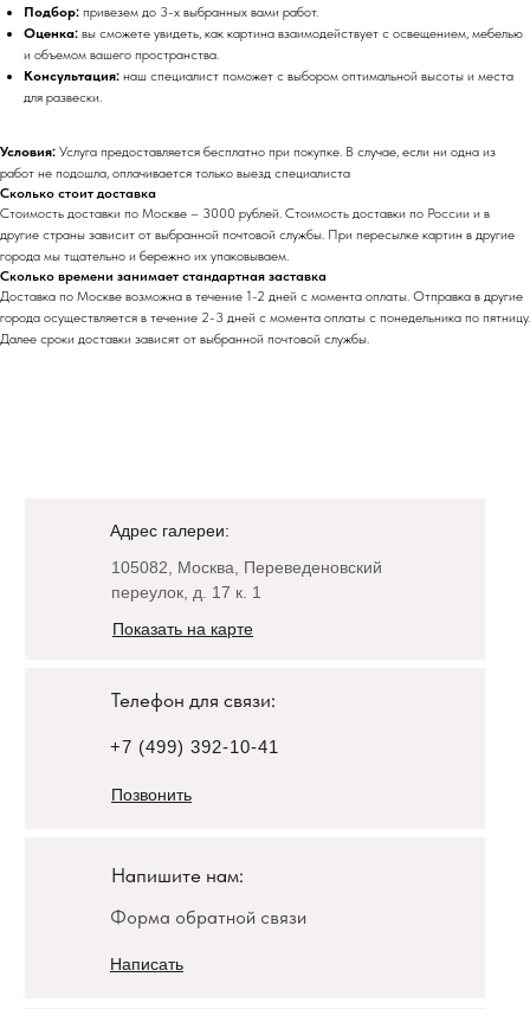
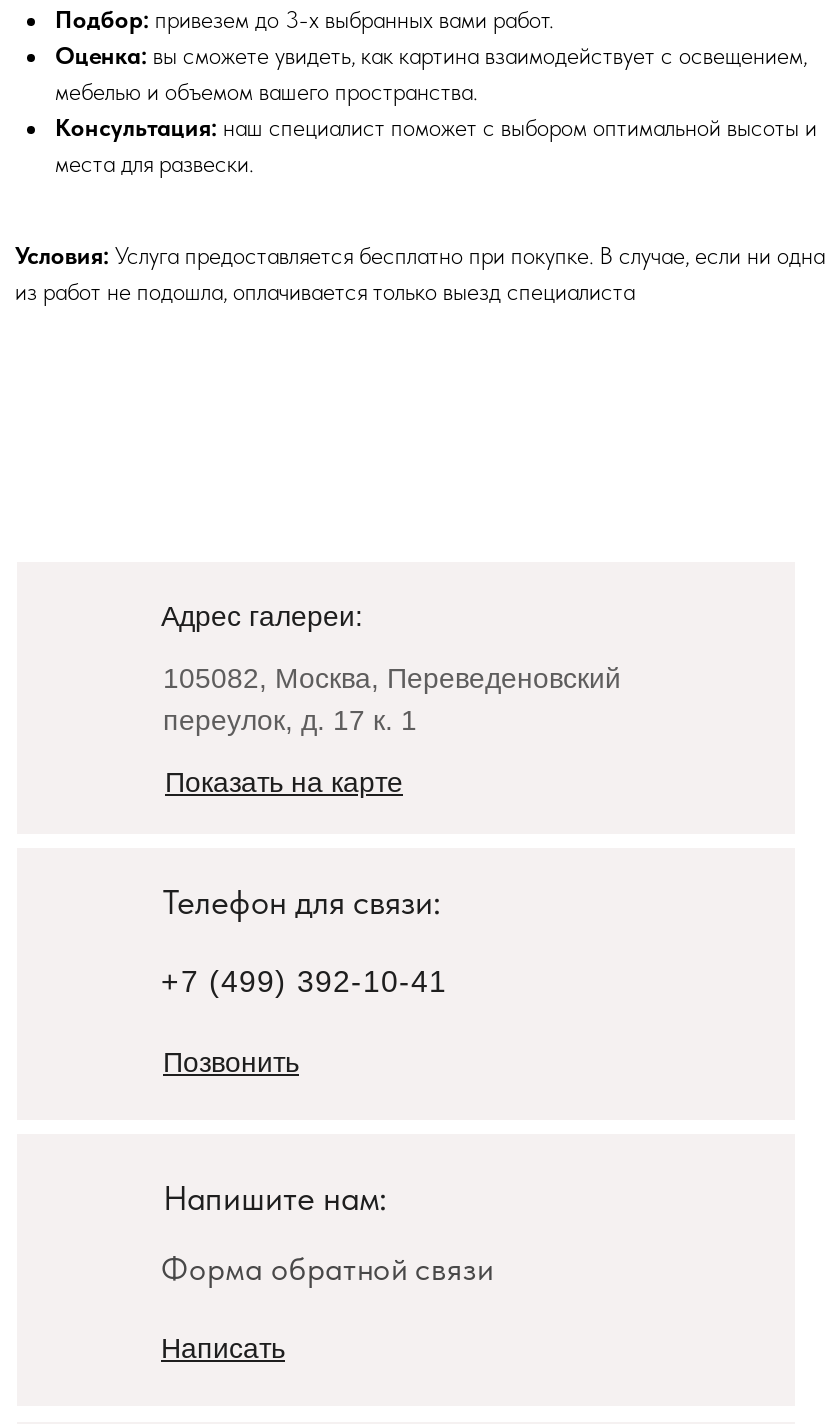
- Условия: Услуга предоставляется бесплатно при покупке. В случае, если ни одна из
- работ не подошла, оплачивается только выезд специалиста
- Сколько стоит доставка
- Стоимость доставки по Москве – 3000 рублей. Стоимость доставки по России и в
- другие страны зависит от выбранной почтовой службы. При пересылке картин в другие
- города мы тщательно и бережно их упаковываем.
- Сколько времени занимает стандартная заставка
- Доставка по Москве возможна в течение 1-2 дней с момента оплаты. Отправка в другие
- города осуществляется в течение 2-3 дней с момента оплаты с понедельника по пятницу.
- Далее сроки доставки зависят от выбранной почтовой службы.
+ Условия: Услуга предоставляется бесплатно при покупке. В случае, если ни одна
+ из работ не подошла, оплачивается только выезд специалиста
